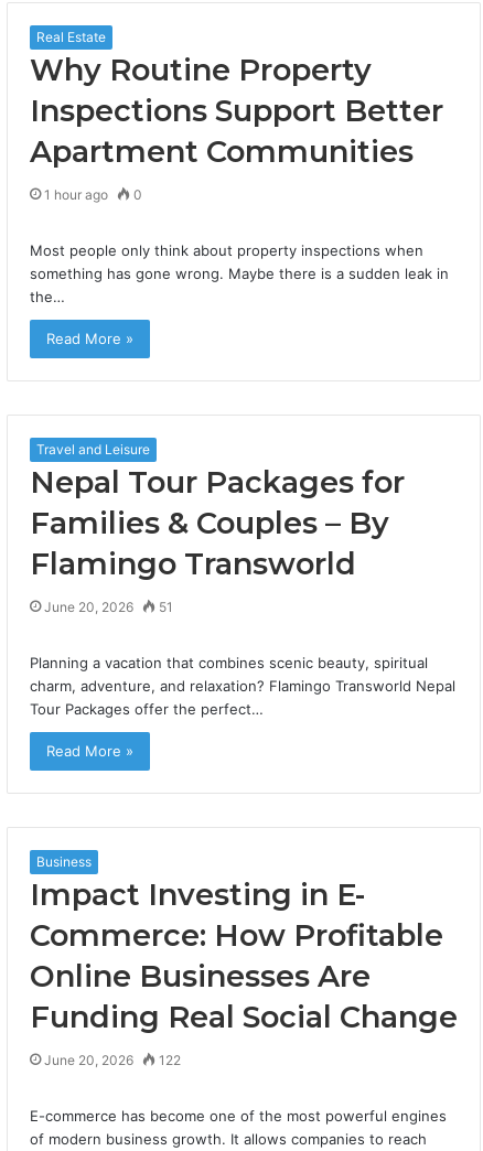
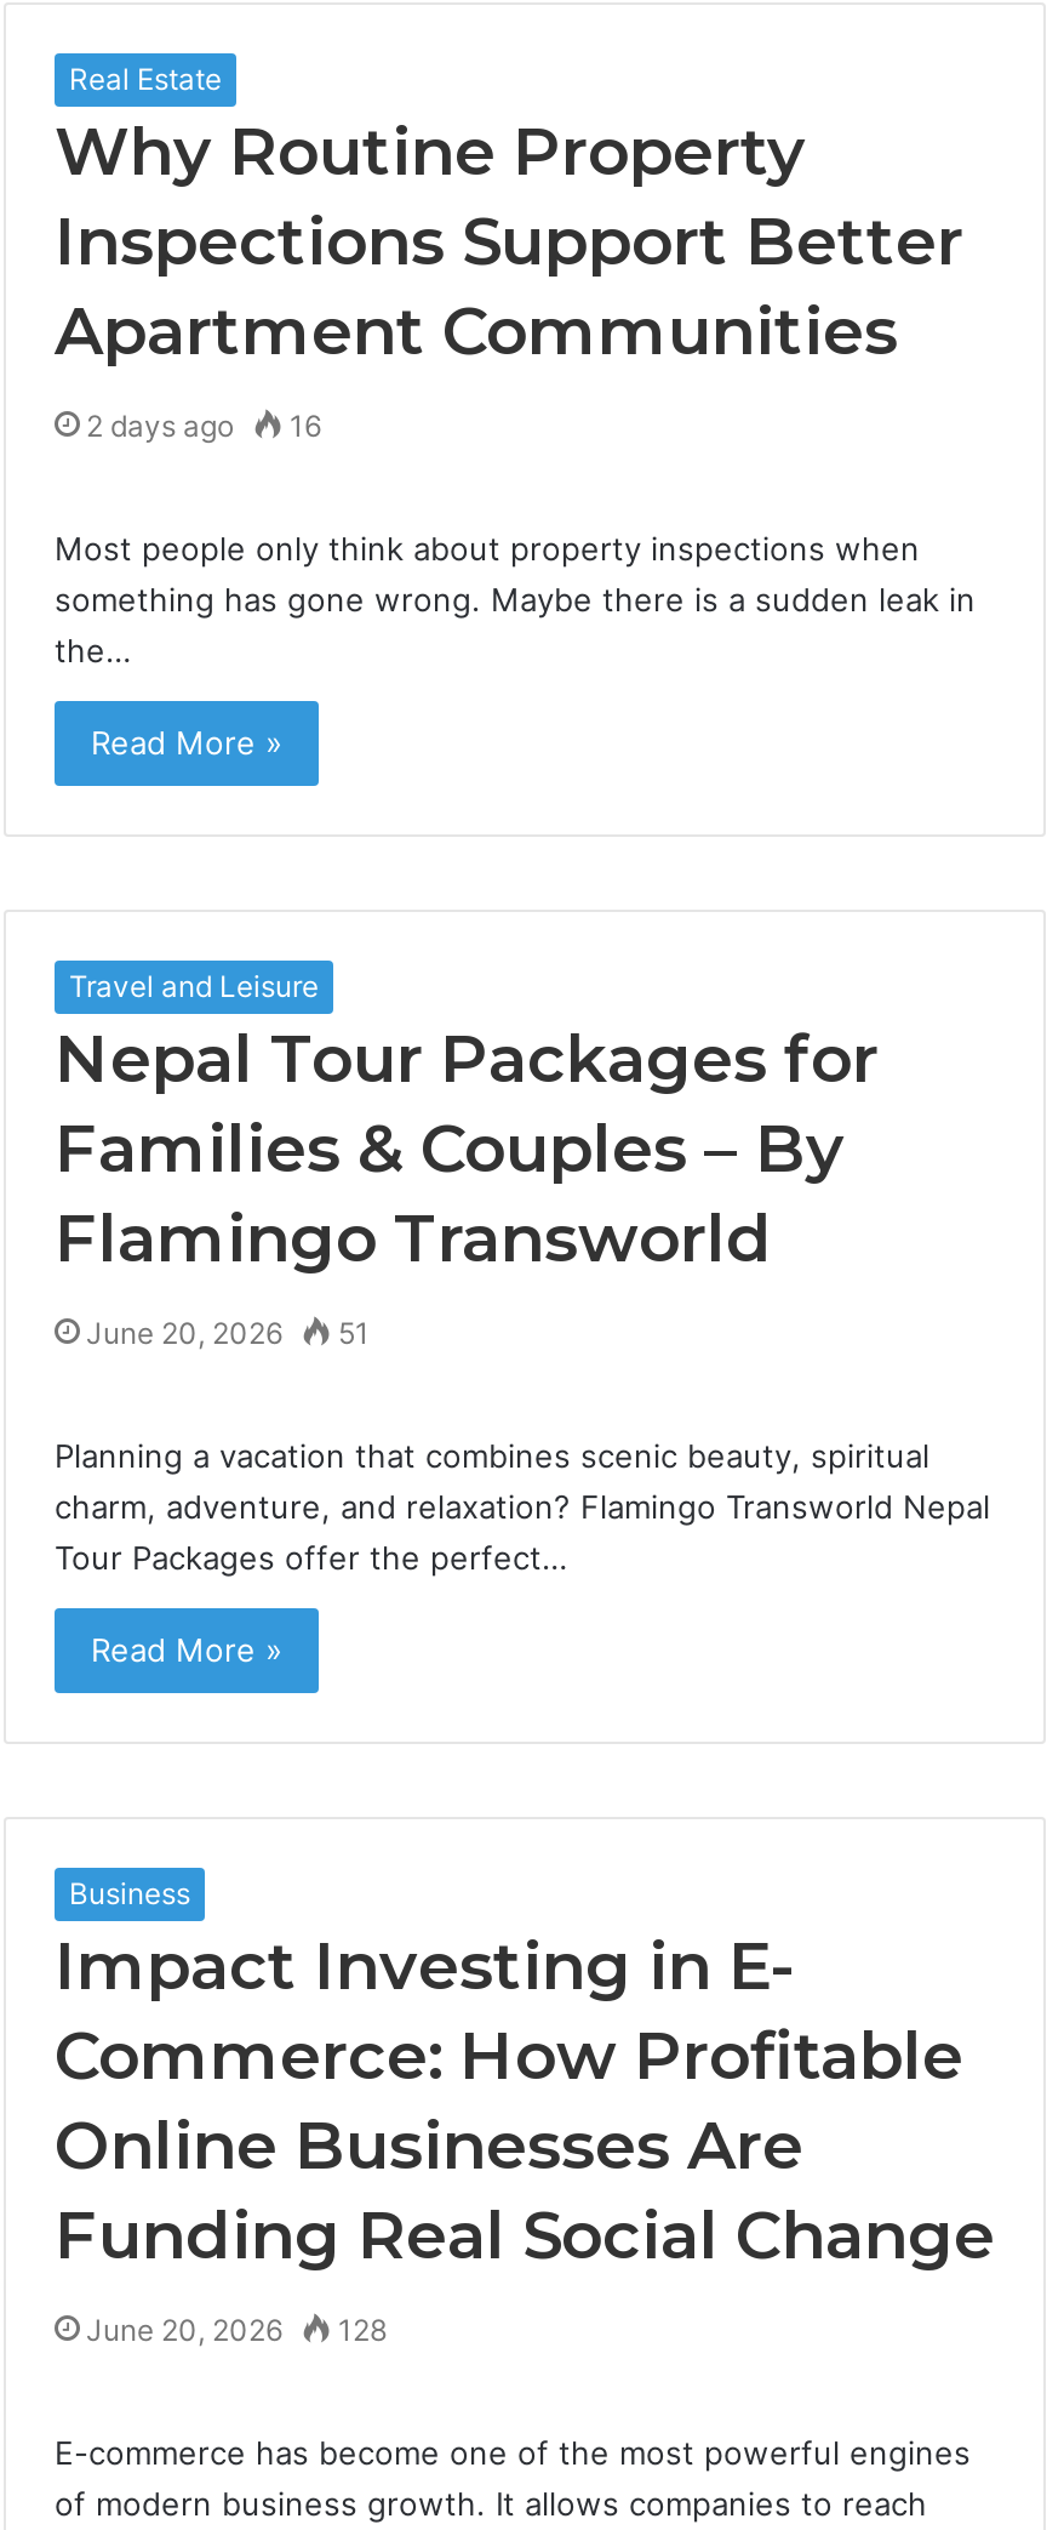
- 1 hour ago
+ 2 days ago

- 0
+ 16

- June 20, 2026 122
+ June 20, 2026 128
